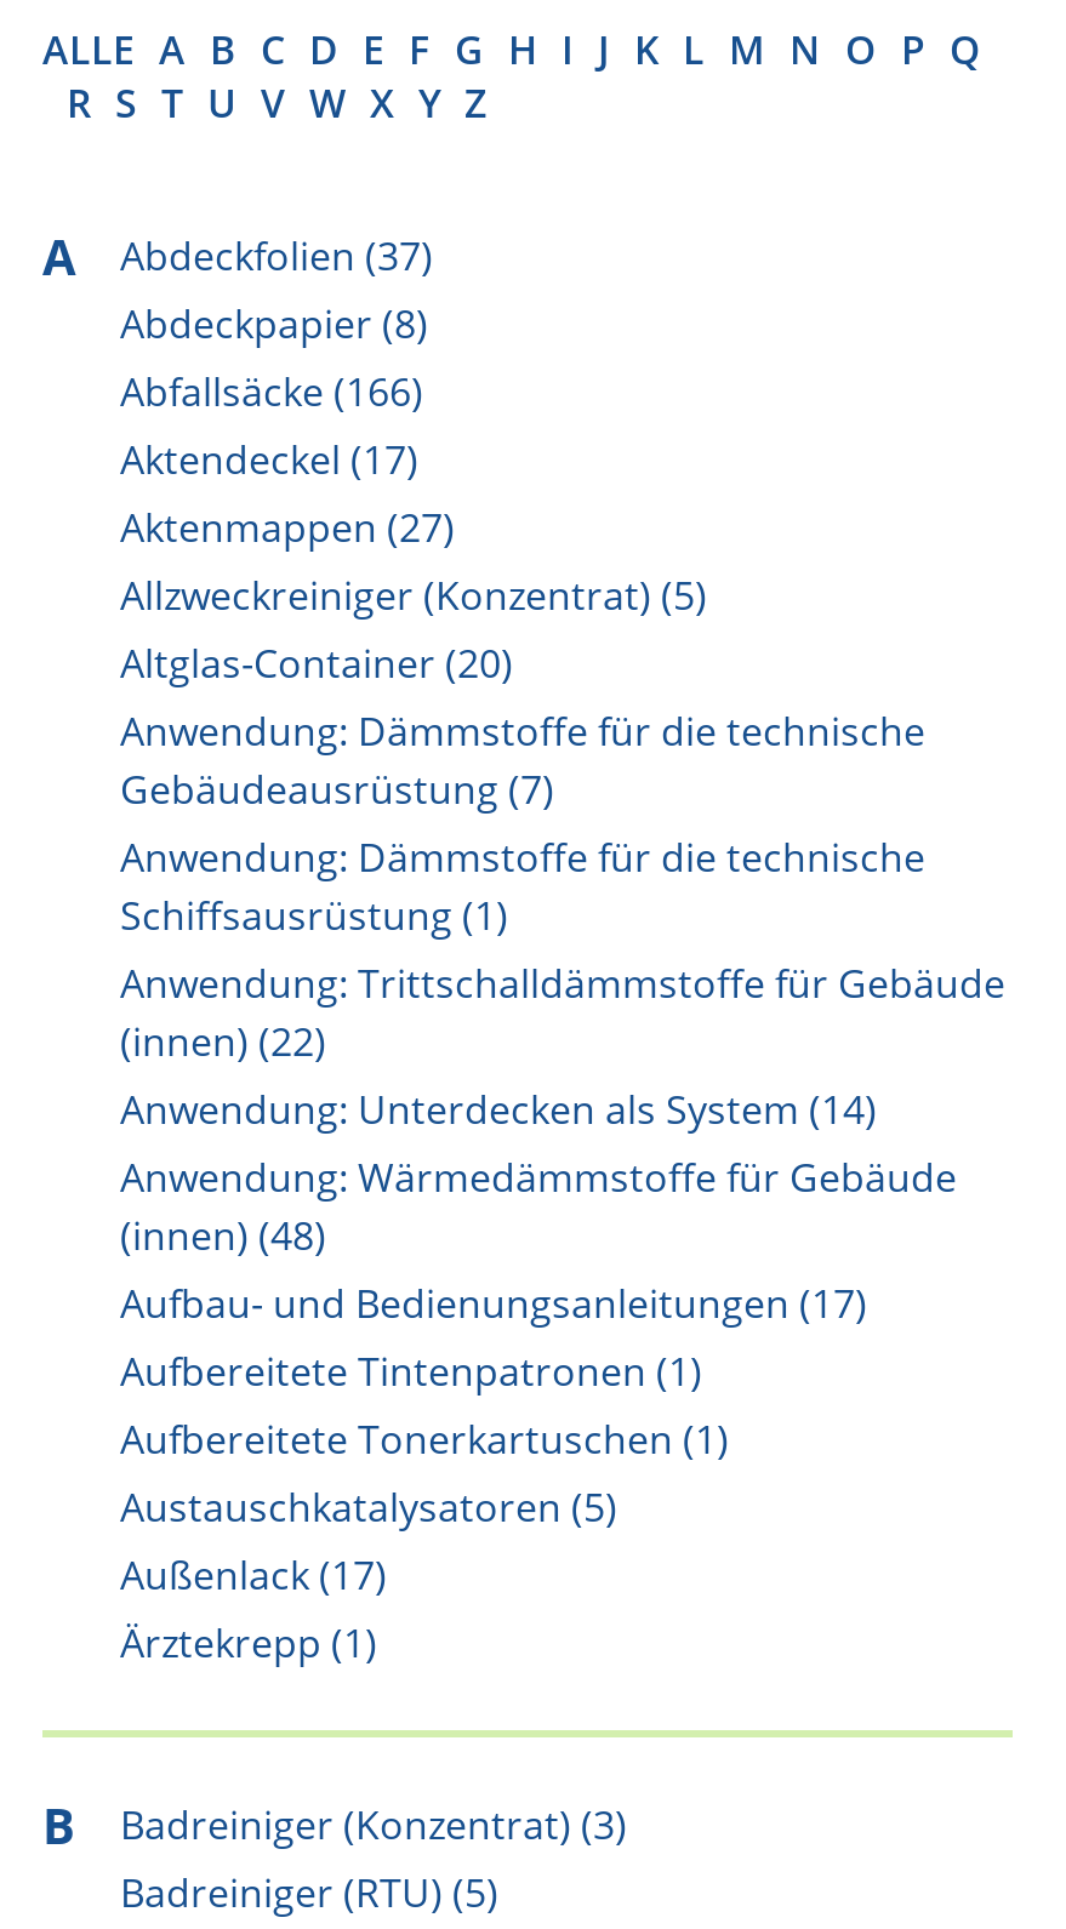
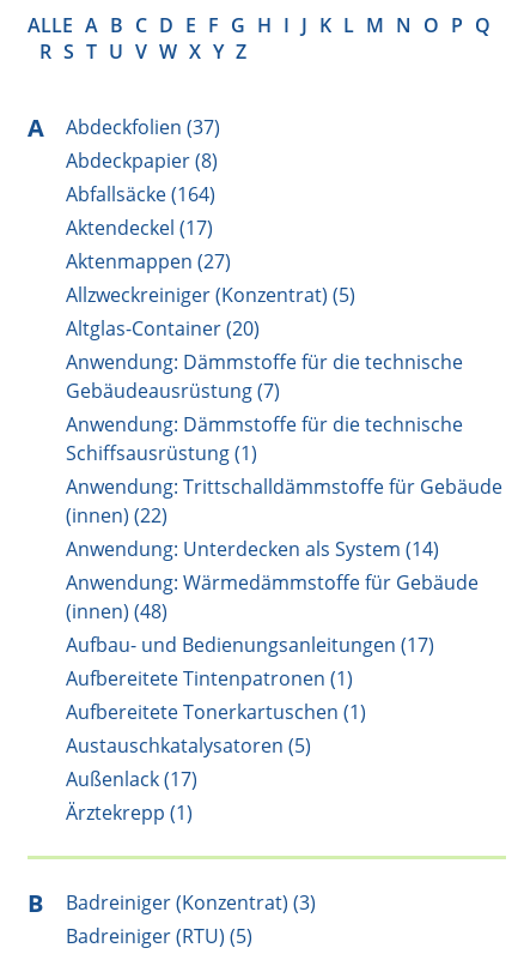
- Abfallsäcke (166)
+ Abfallsäcke (164)
